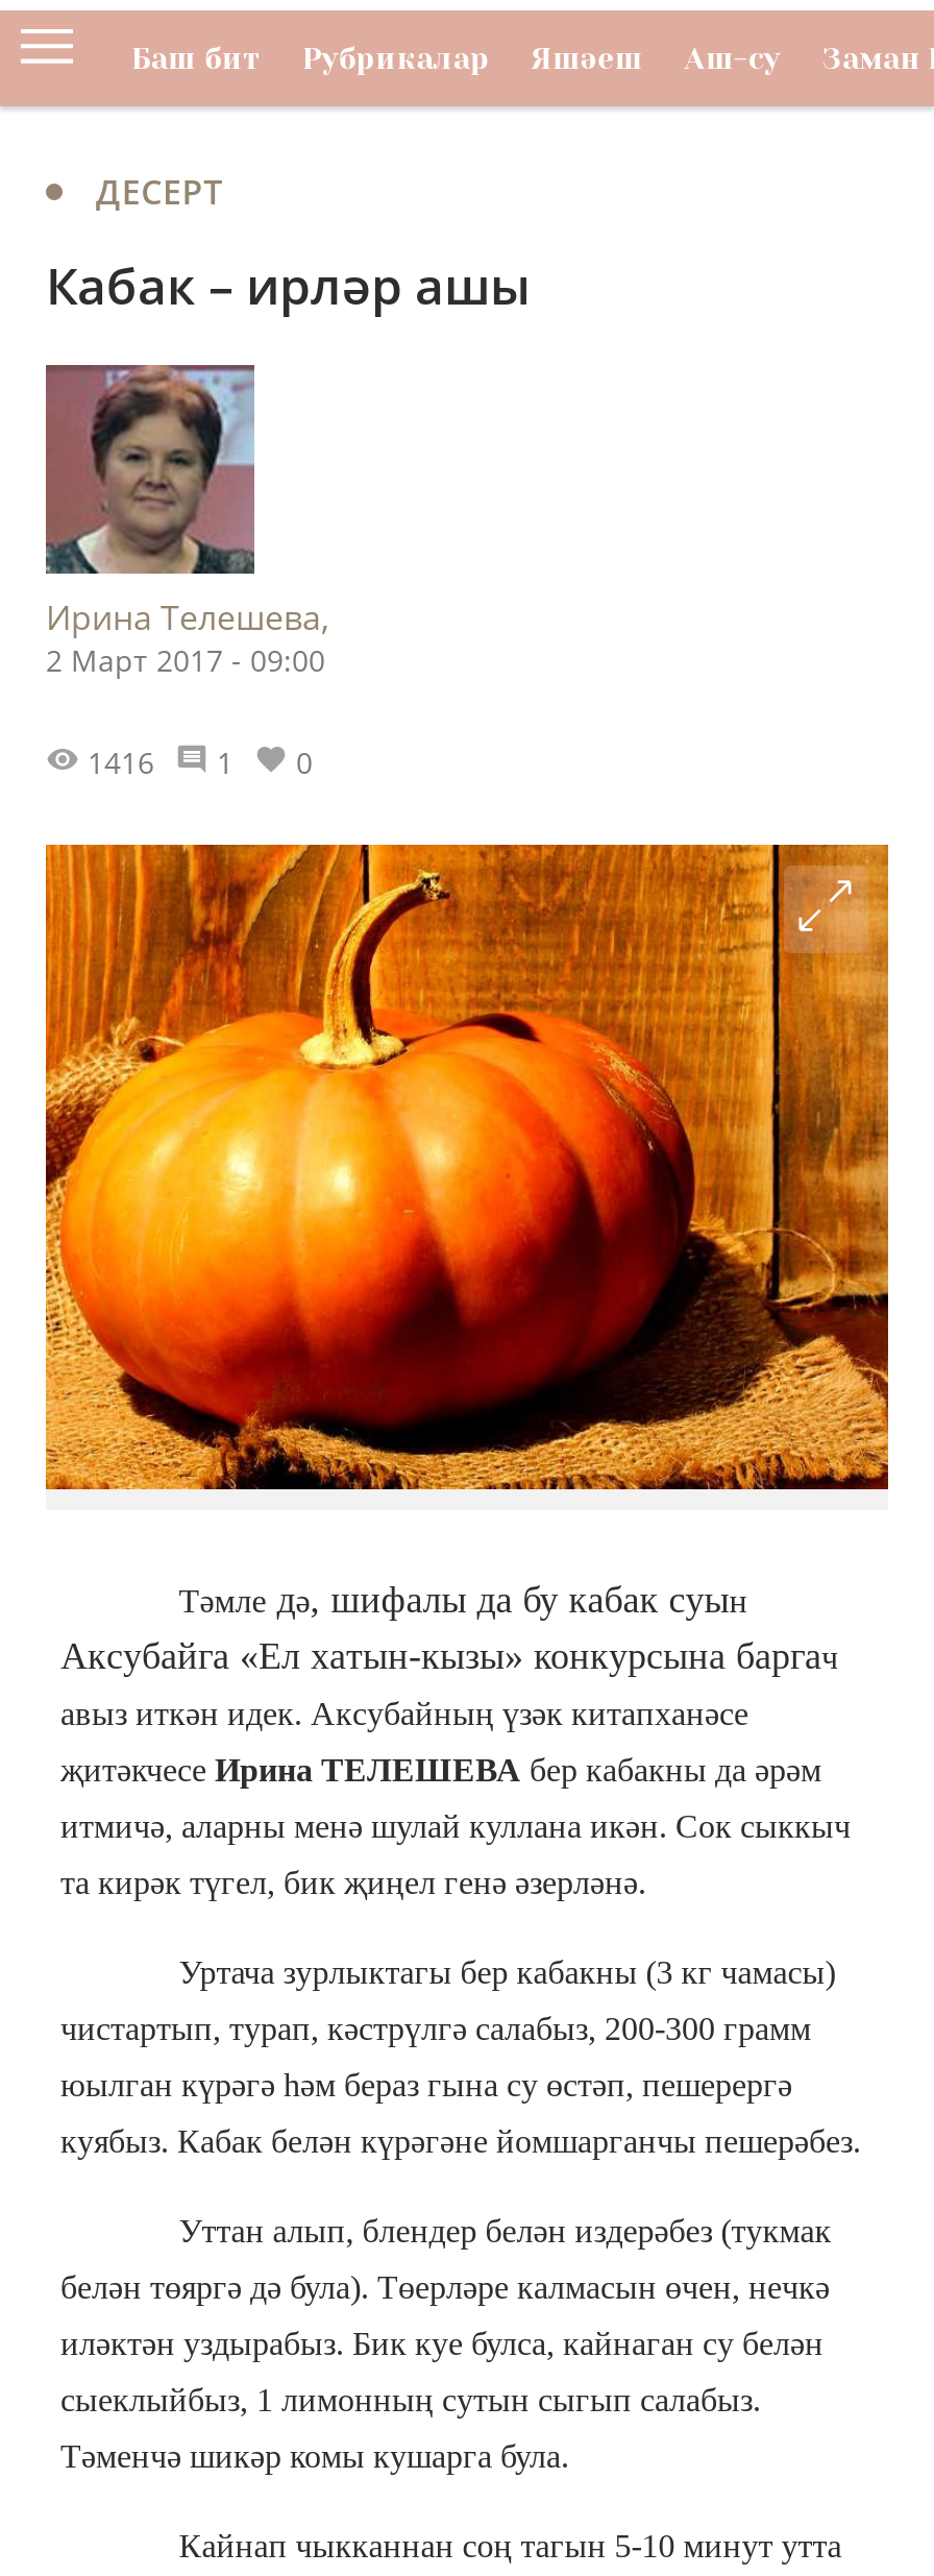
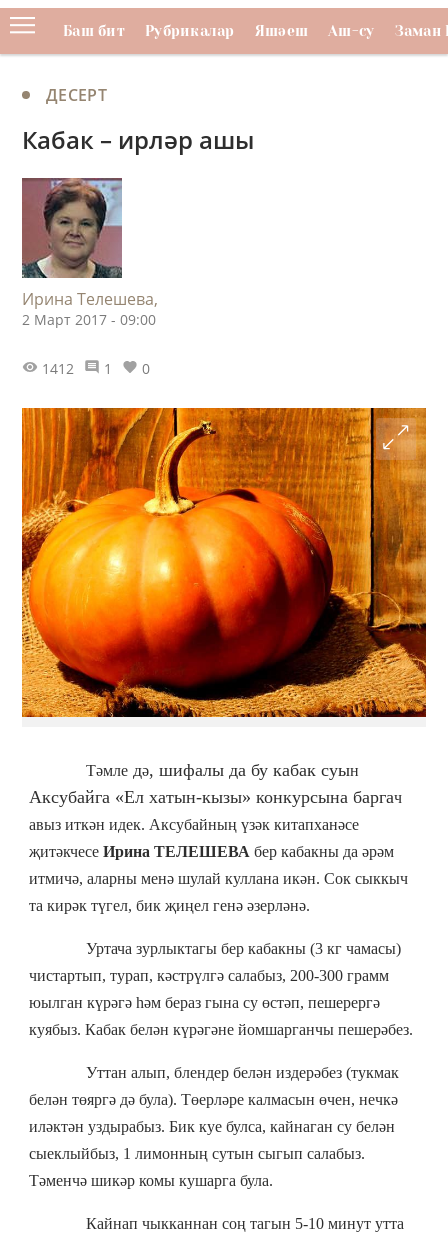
- 1416 1 0
+ 1412 1 0
